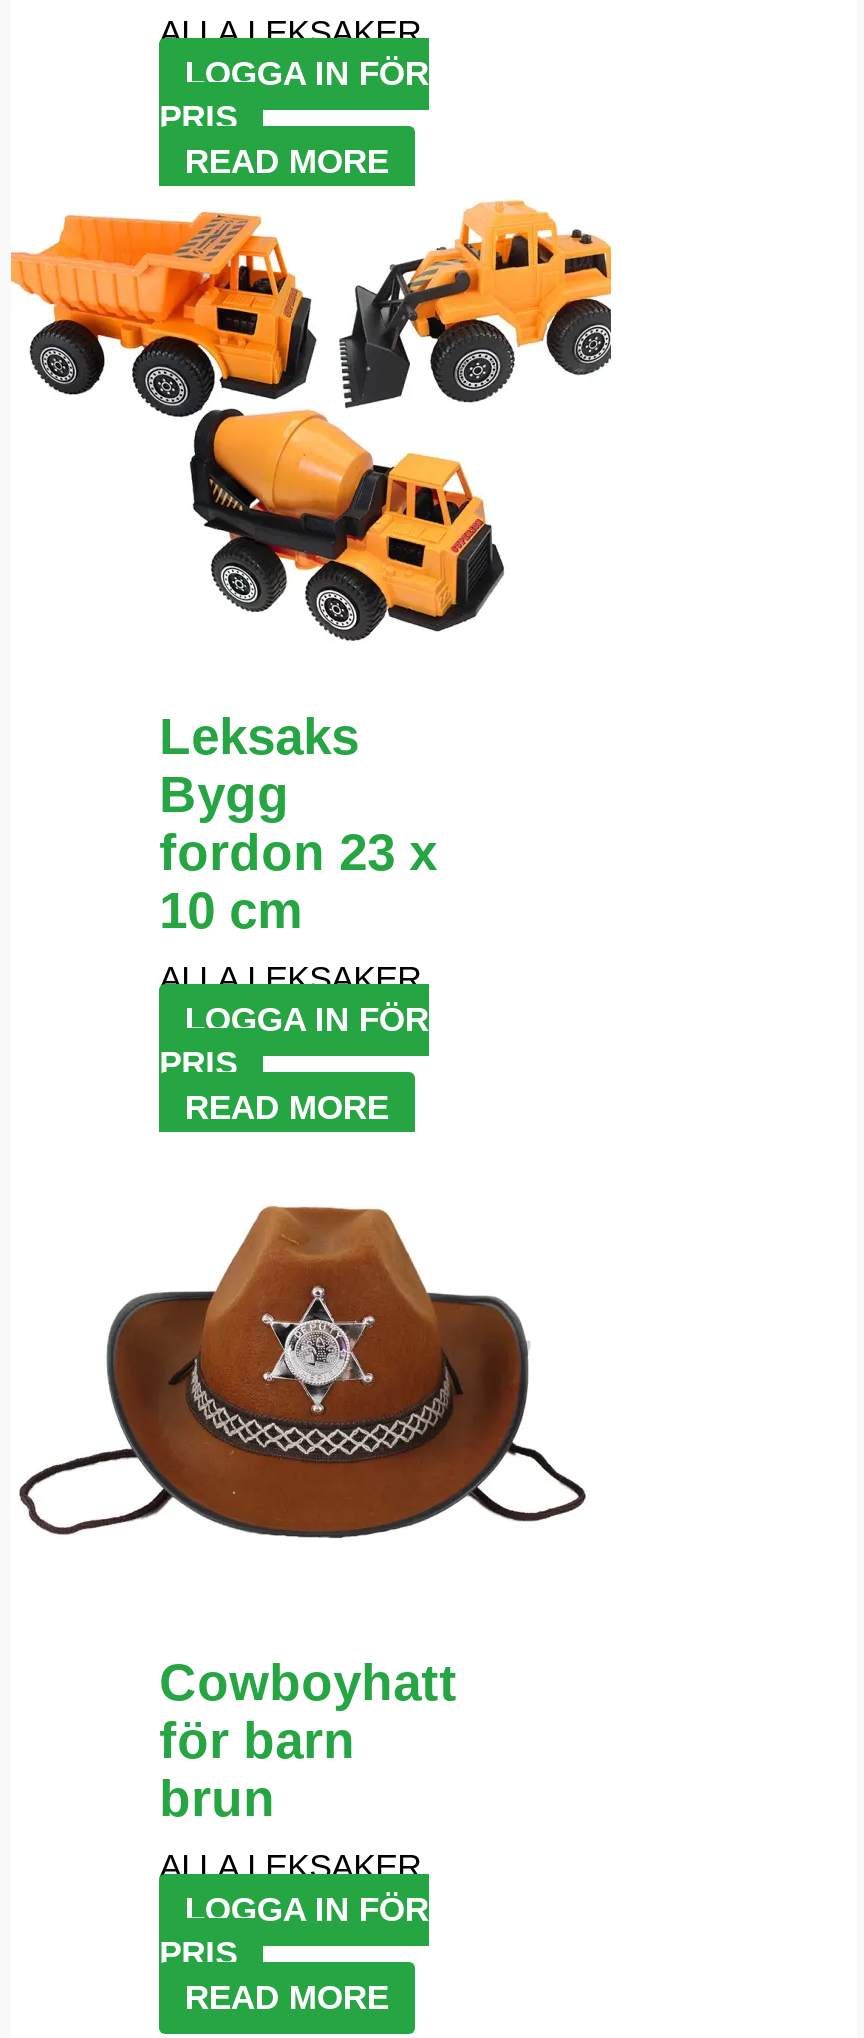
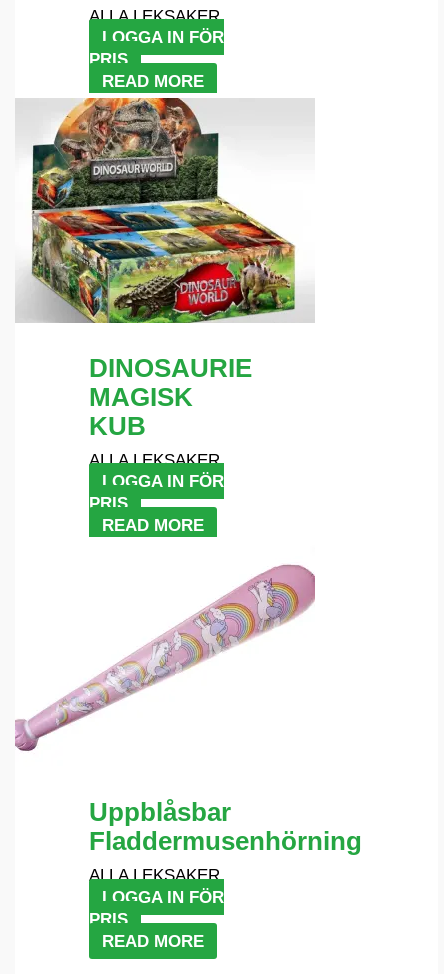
- [image]
- Leksaks
- Bygg
- fordon 23 x
- 10 cm
+ [image]
+ DINOSAURIE
+ MAGISK
+ KUB

- [image]
+ [image]

- Cowboyhatt
- för barn
- brun
+ Uppblåsbar
+ Fladdermusenhörning
